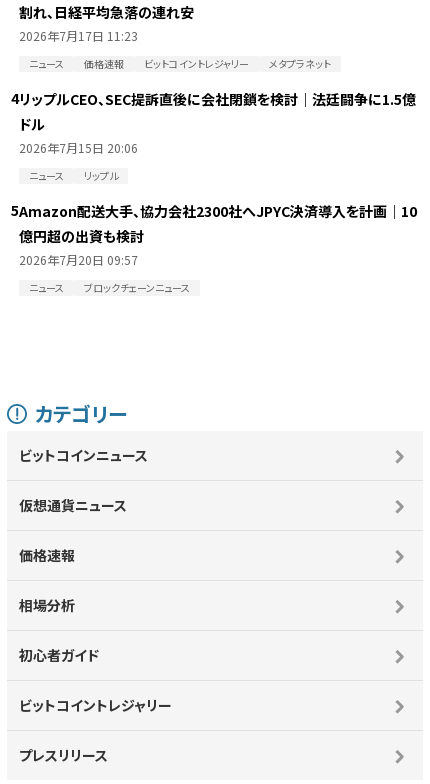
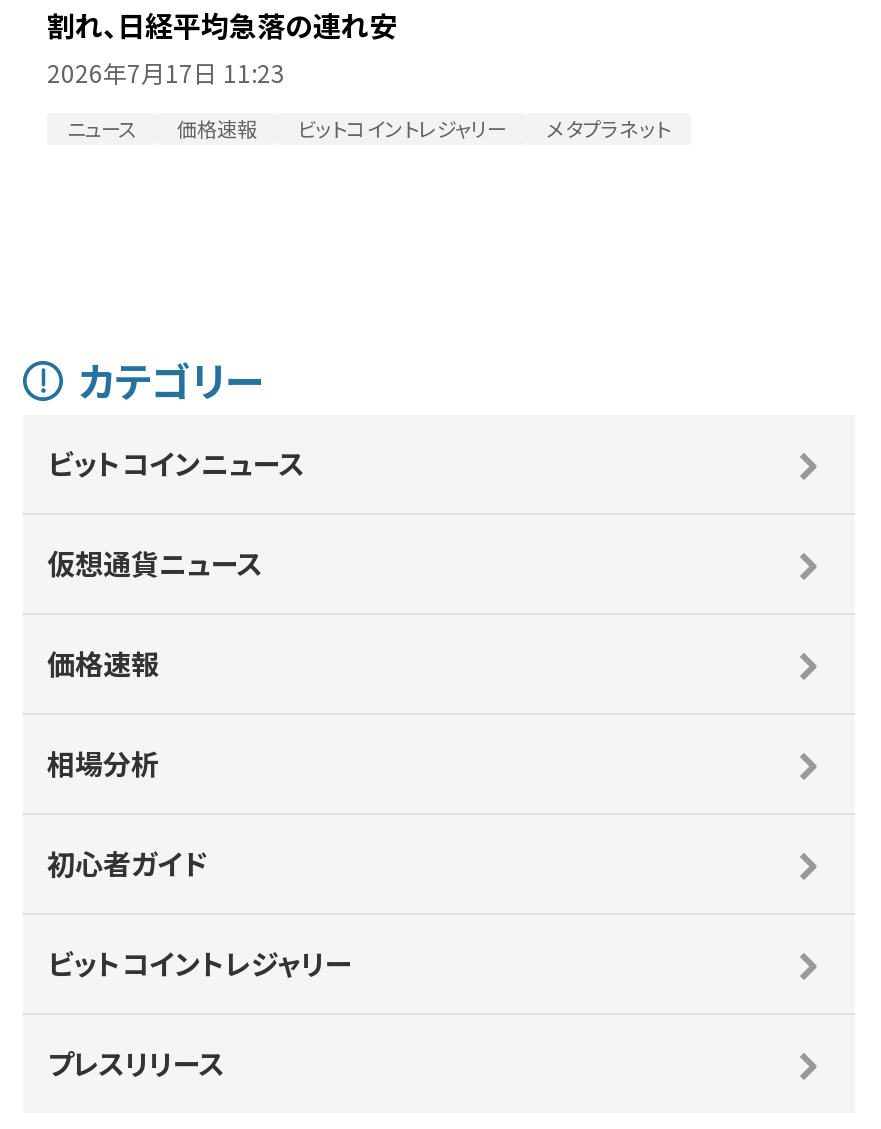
- 4リップルCEO、SEC提訴直後に会社閉鎖を検討｜法廷闘争に1.5億
- ドル
- 2026年7月15日 20:06
- ニュース
- リップル
- 5Amazon配送大手、協力会社2300社へJPYC決済導入を計画｜10
- 億円超の出資も検討
- 2026年7月20日 09:57
- ニュース
- ブロックチェーンニュース
